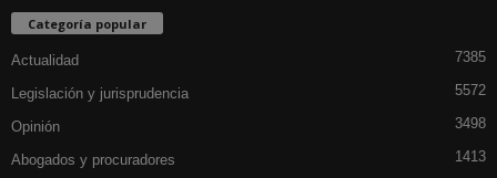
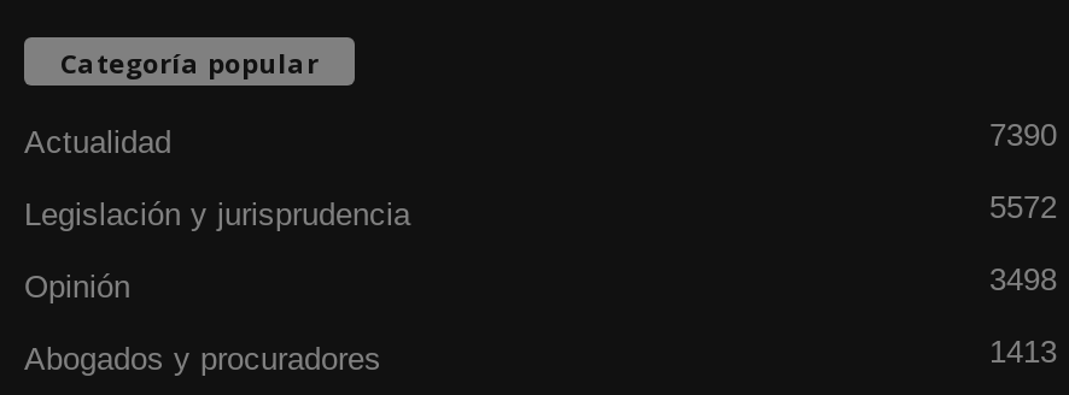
- 7385
+ 7390
